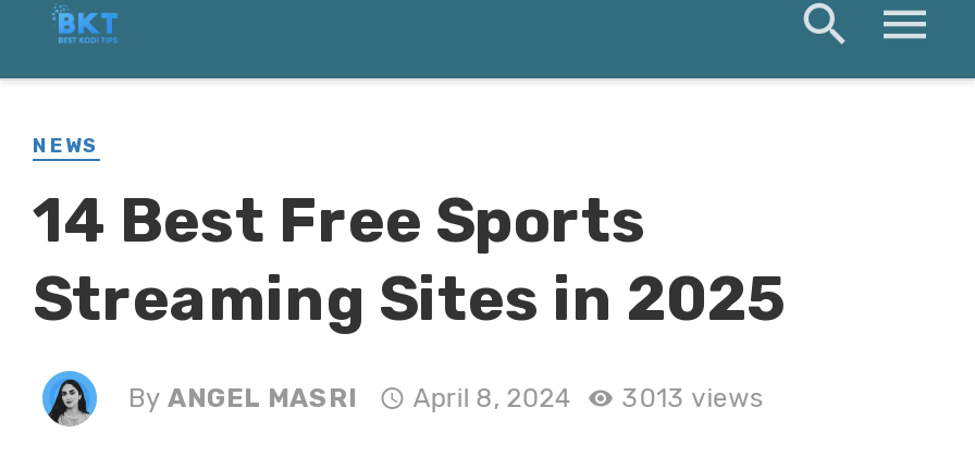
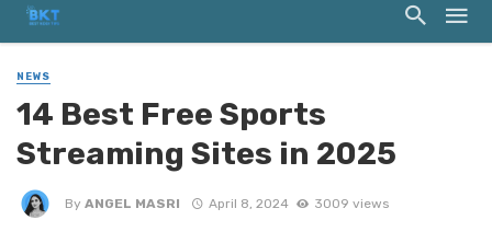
- By ANGEL MASRI April 8, 2024 3013 views
+ By ANGEL MASRI April 8, 2024 3009 views
